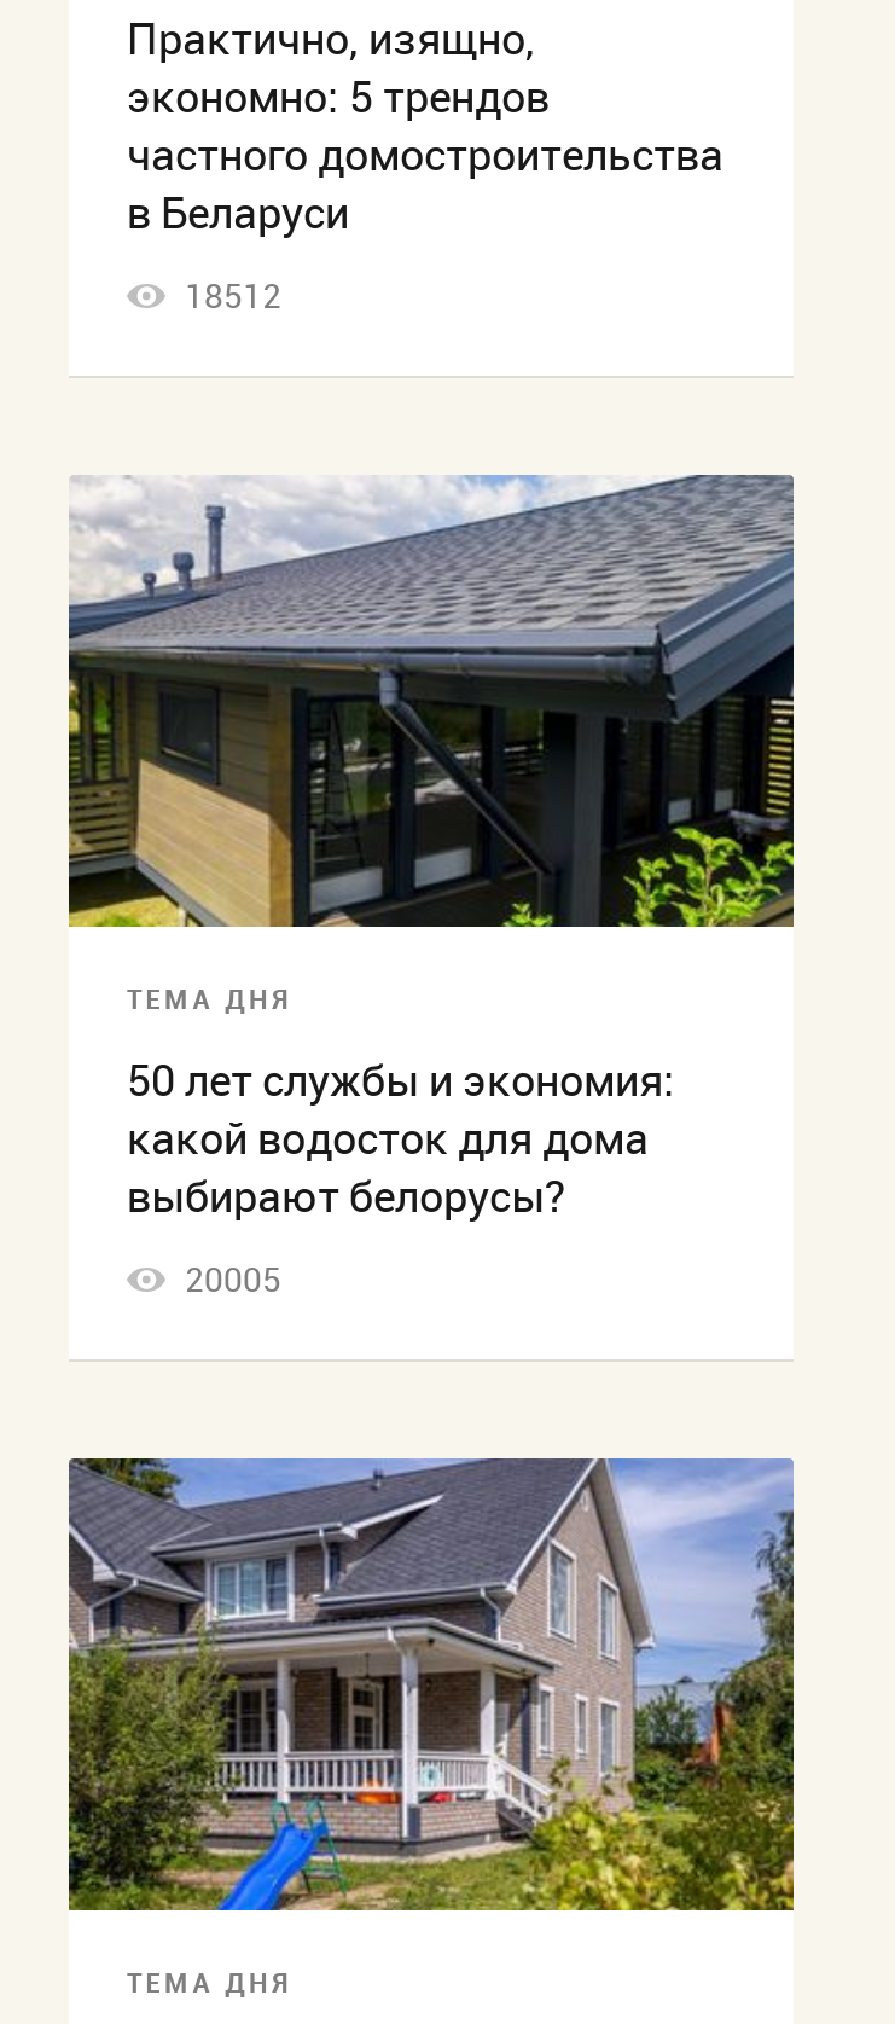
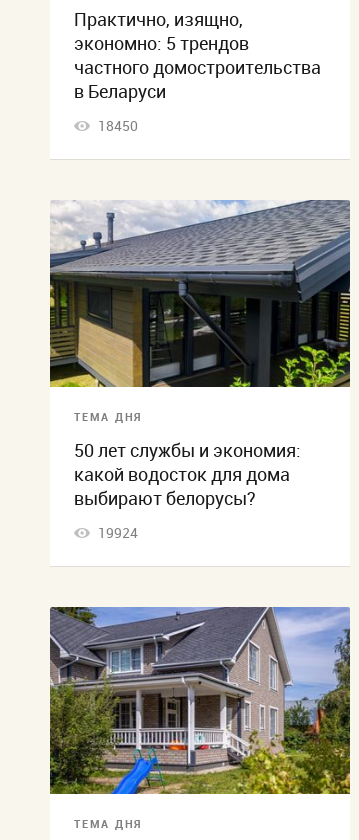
- 18512
+ 18450

- 20005
+ 19924
